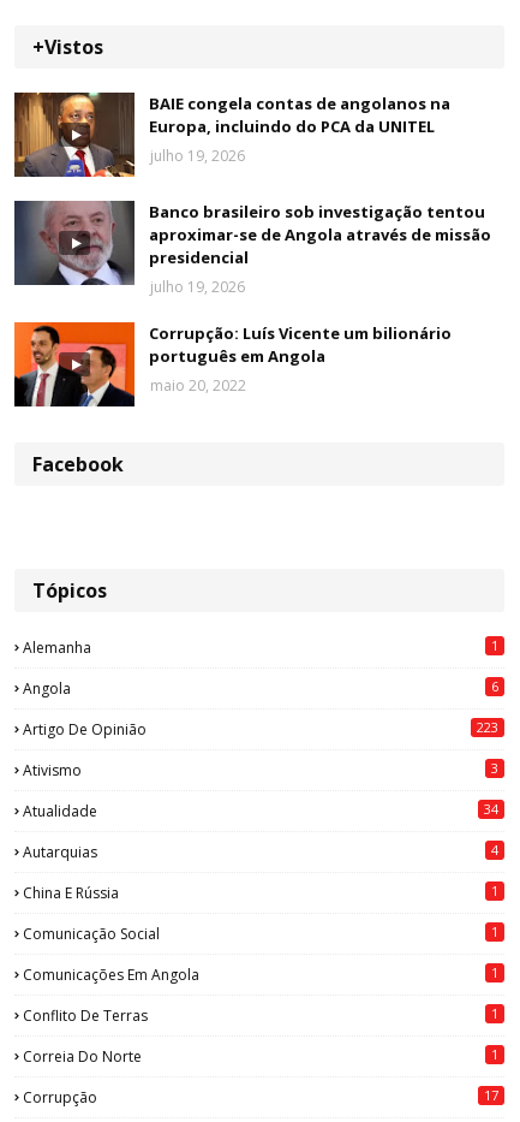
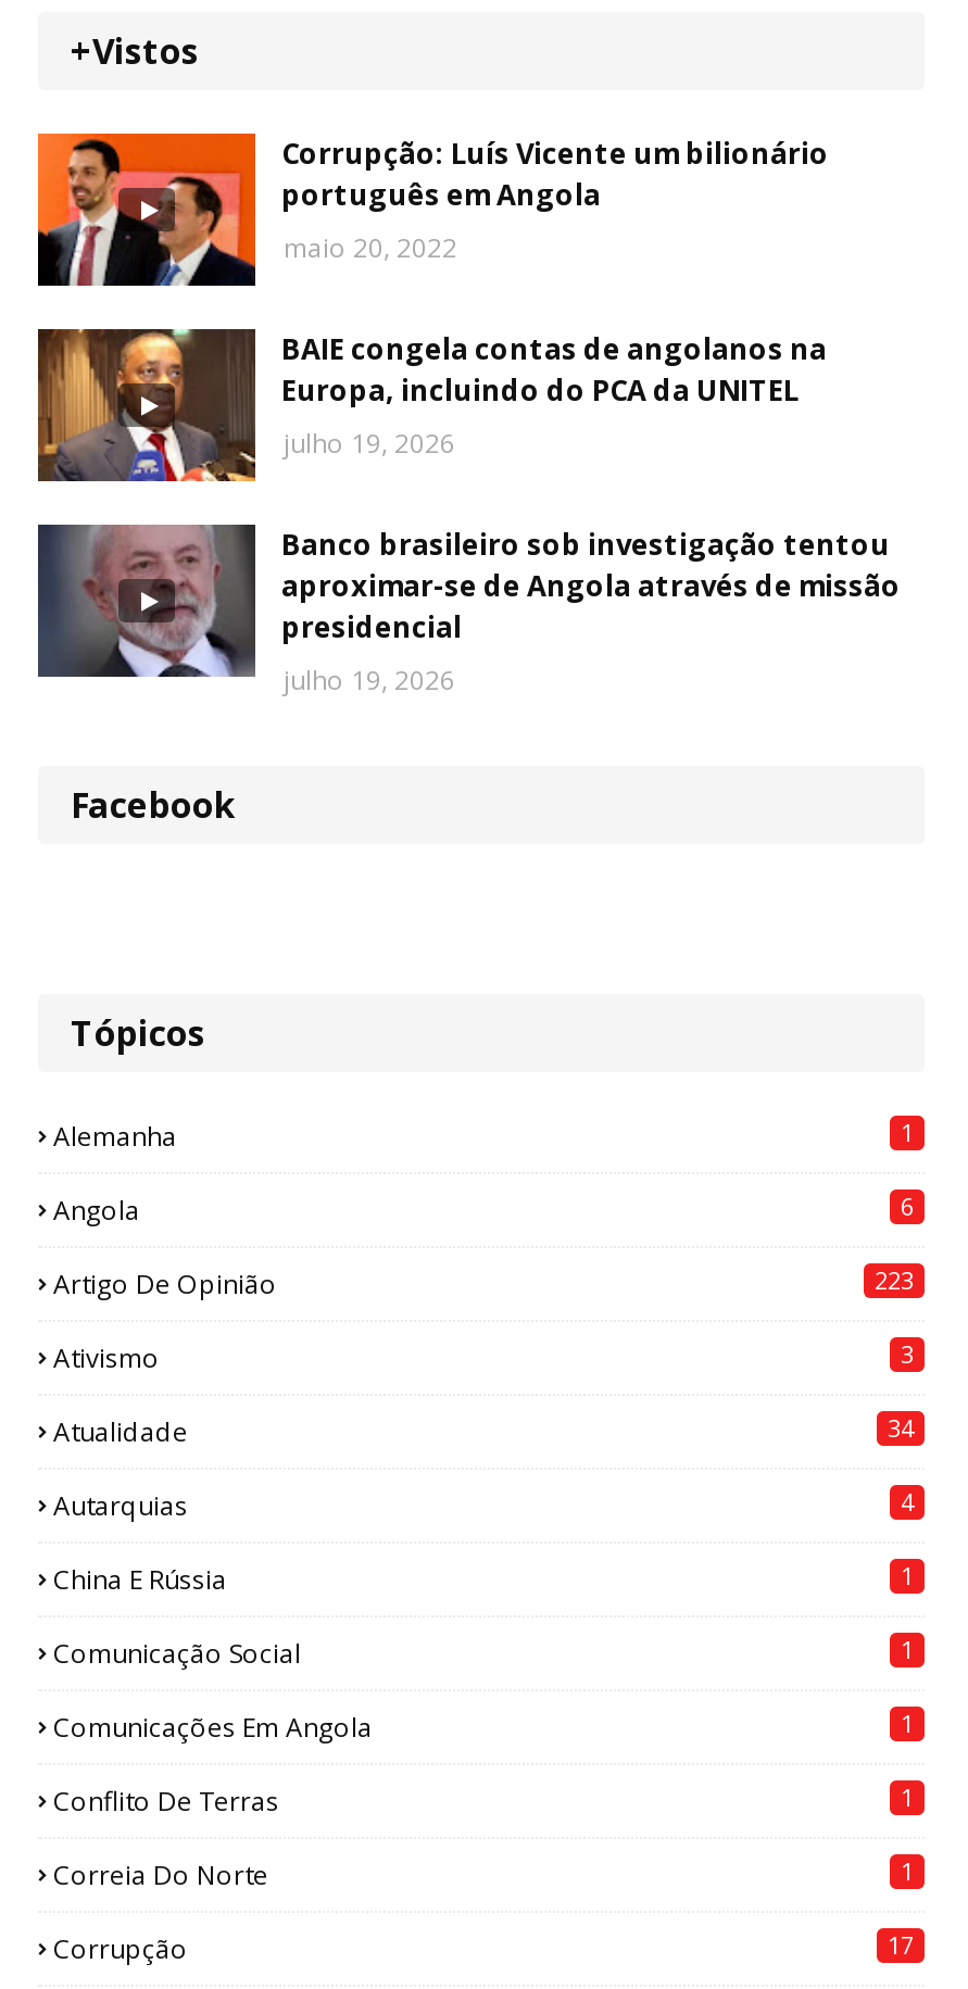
moved down: [image] | BAIE congela contas de angolanos na | Europa, incluindo do PCA da UNITEL | julho 19, 2026 | Banco brasileiro sob investigação tentou | aproximar-se de Angola através de missão | presidencial | julho 19, 2026

moved up: [image] | Corrupção: Luís Vicente um bilionário | português em Angola | maio 20, 2022
